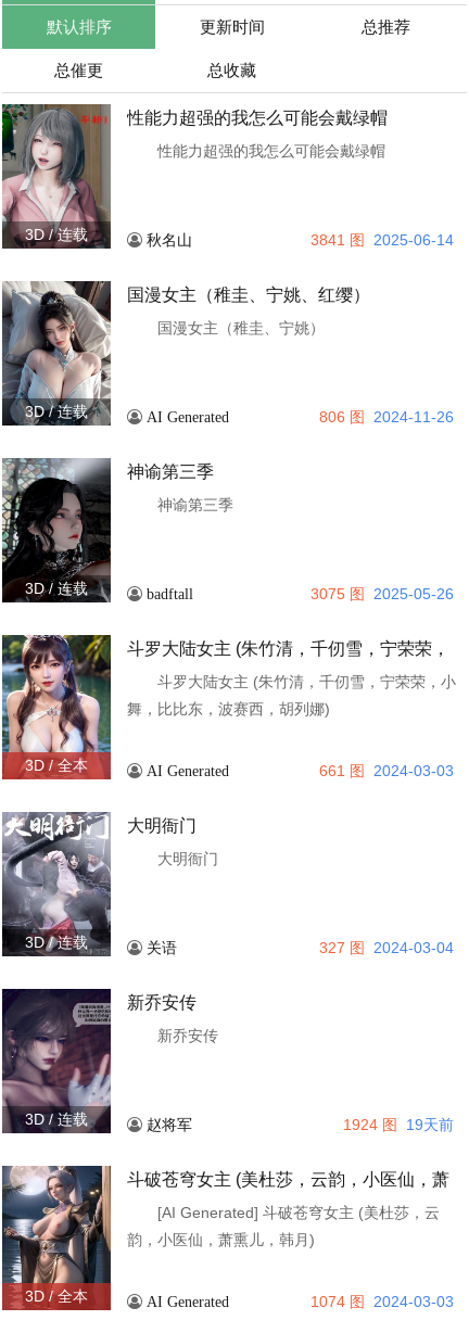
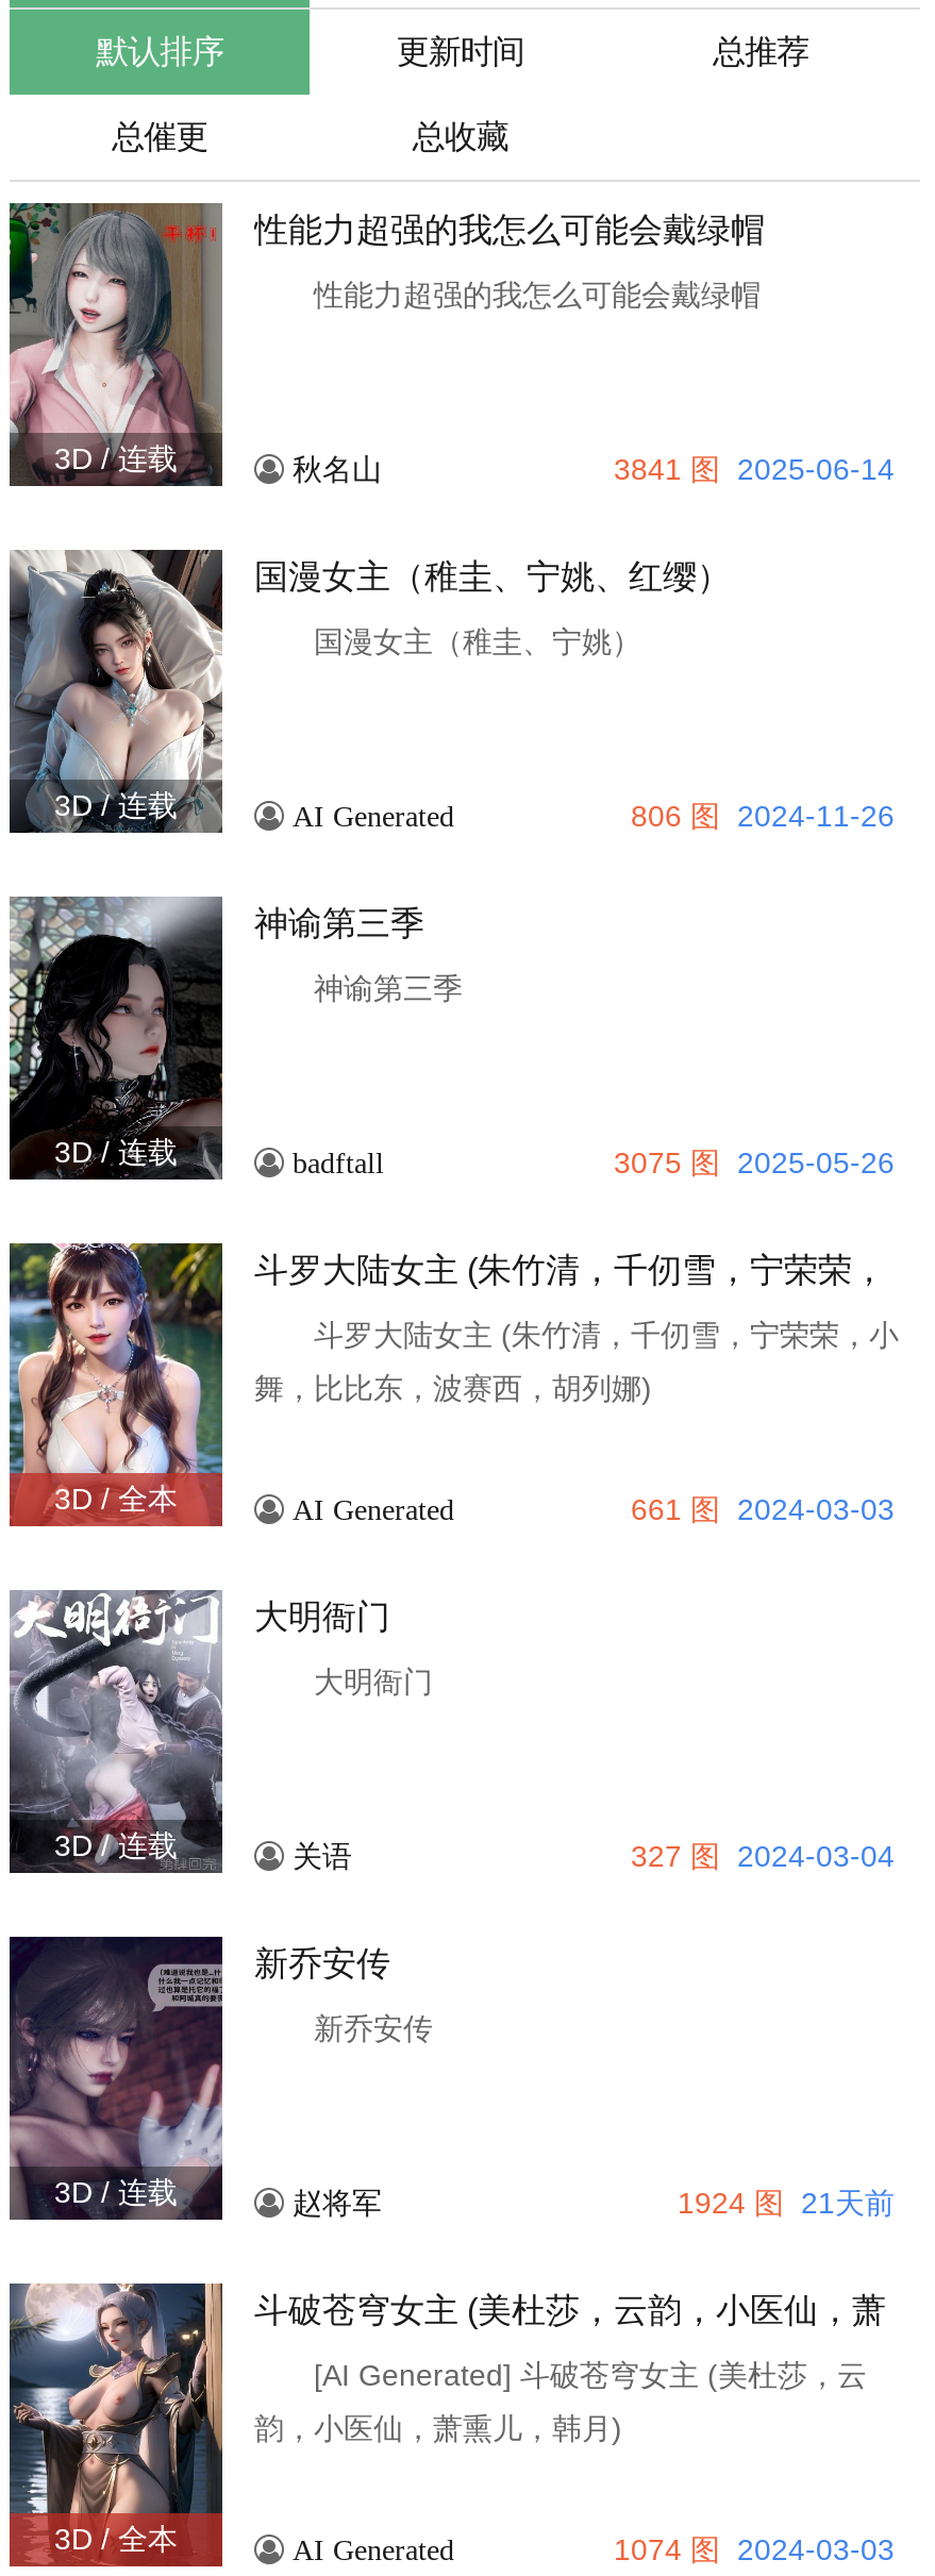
- 1924 图 19天前
+ 1924 图 21天前
